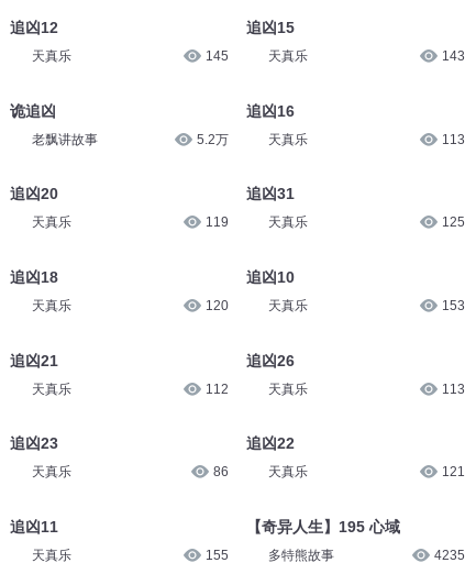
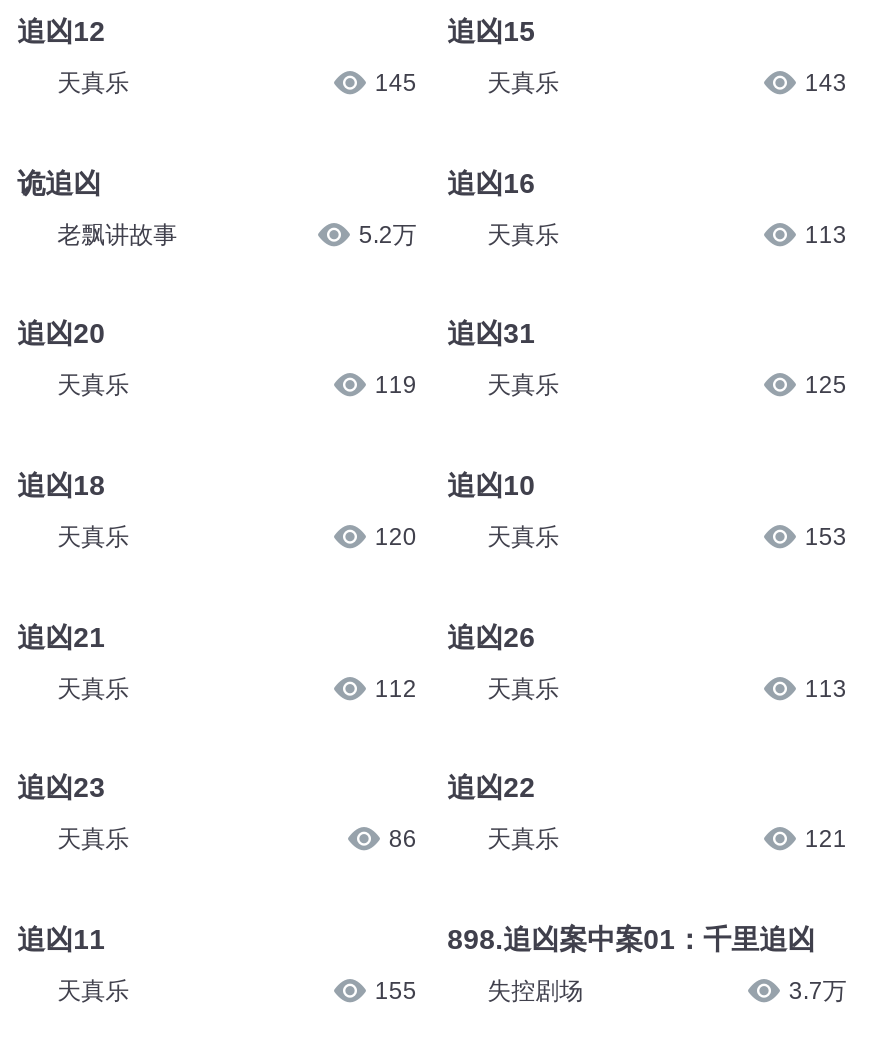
- 【奇异人生】195 心域
+ 898.追凶案中案01：千里追凶

- 多特熊故事
- 4235
+ 失控剧场
+ 3.7万
